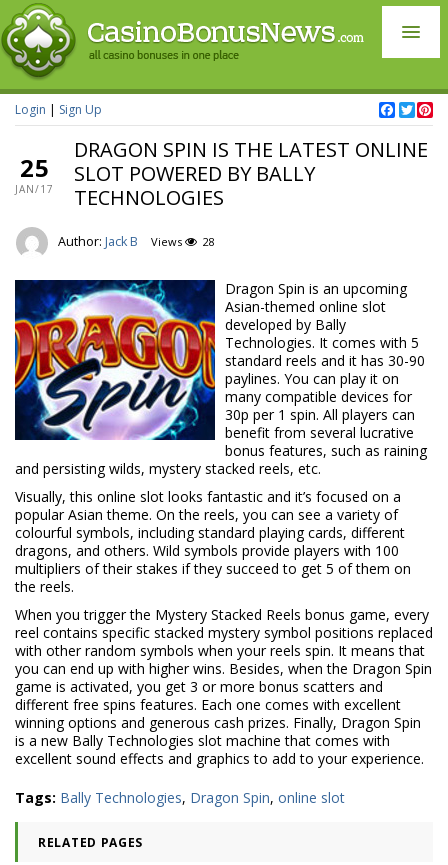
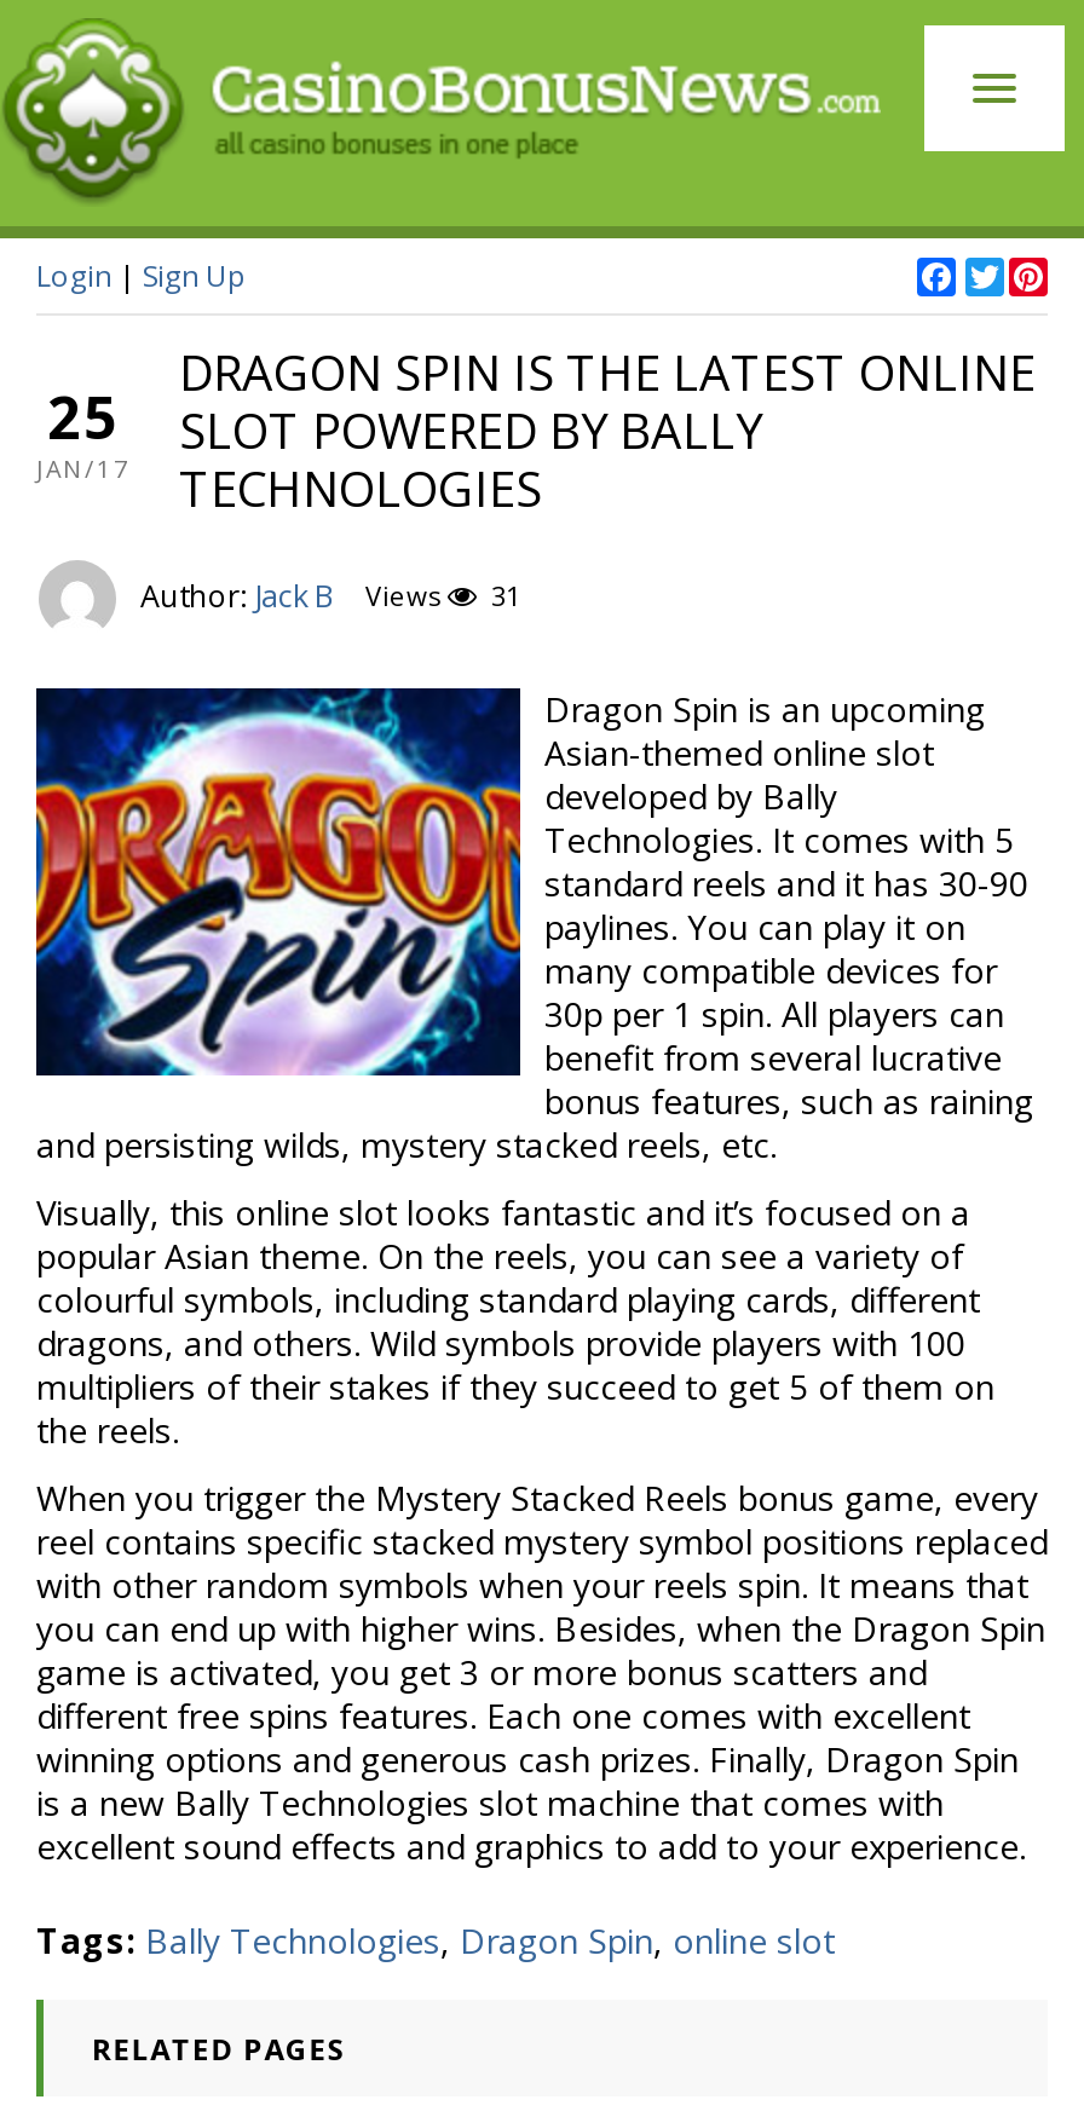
- Author: Jack B Views 28
+ Author: Jack B Views 31
